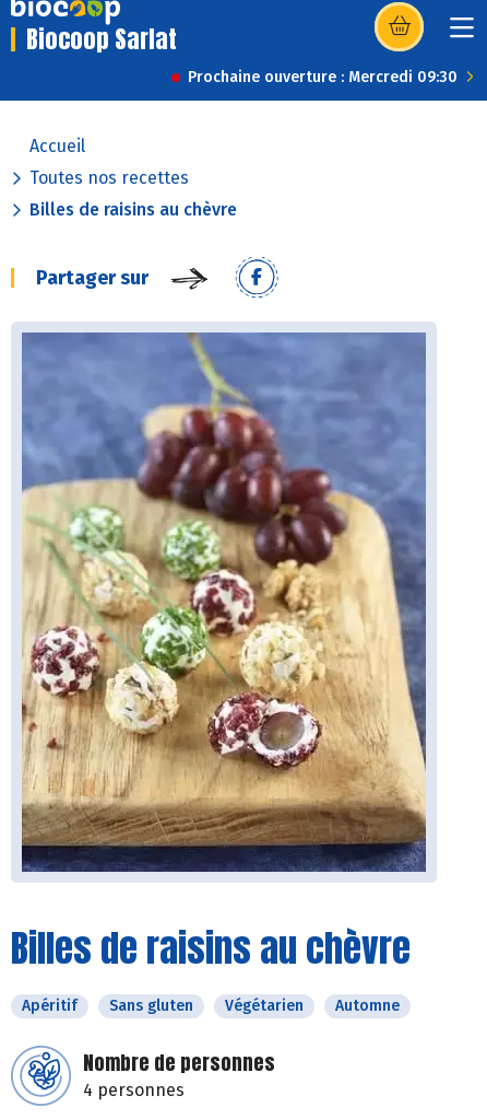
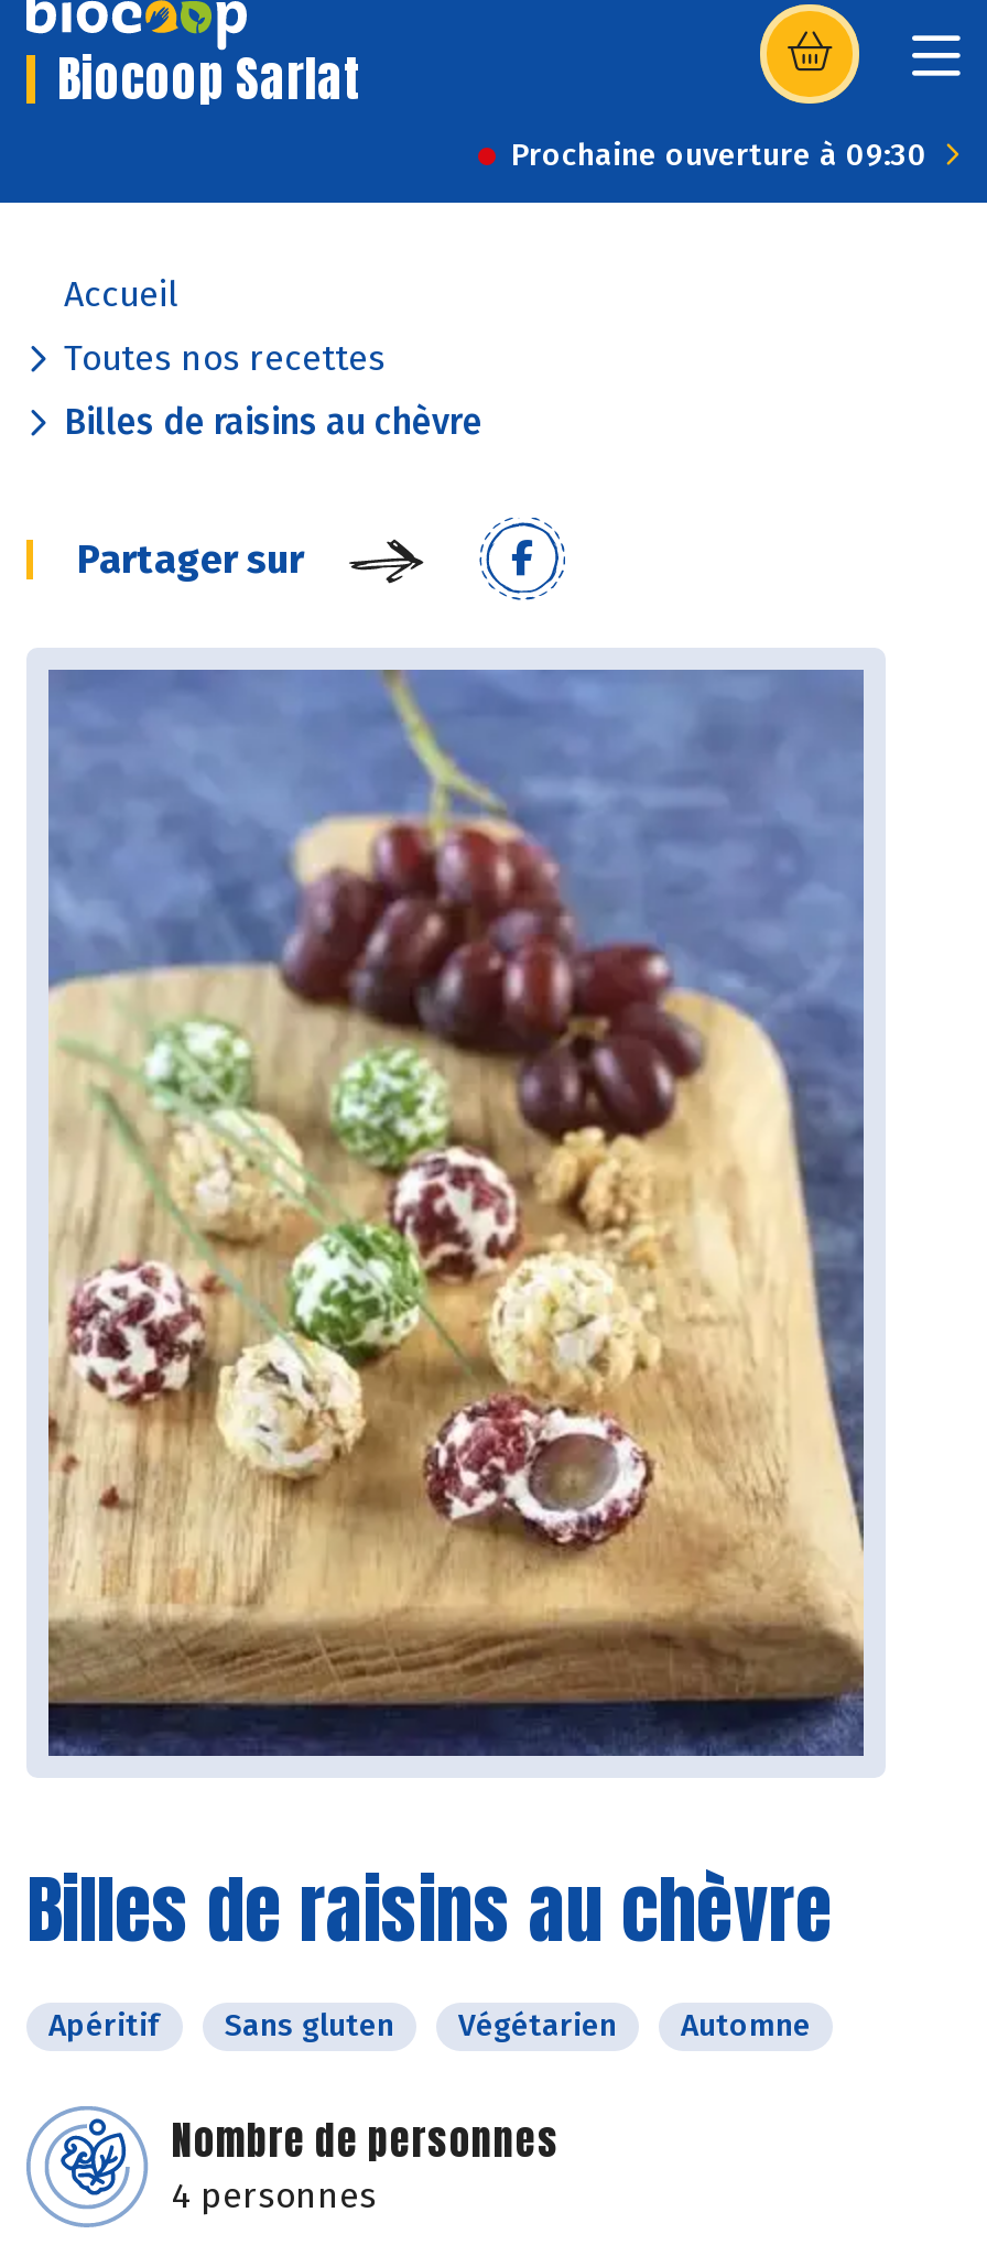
- Prochaine ouverture : Mercredi 09:30
+ Prochaine ouverture à 09:30
